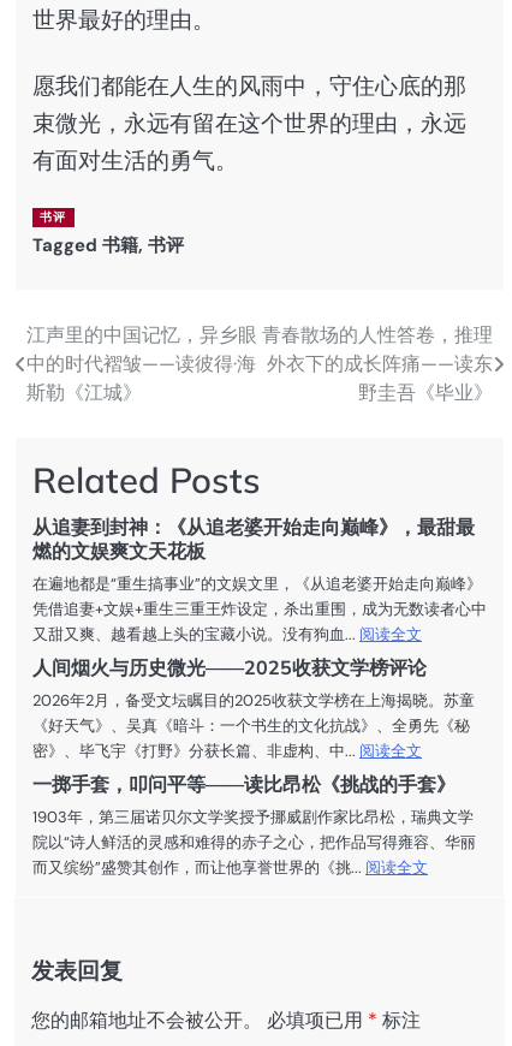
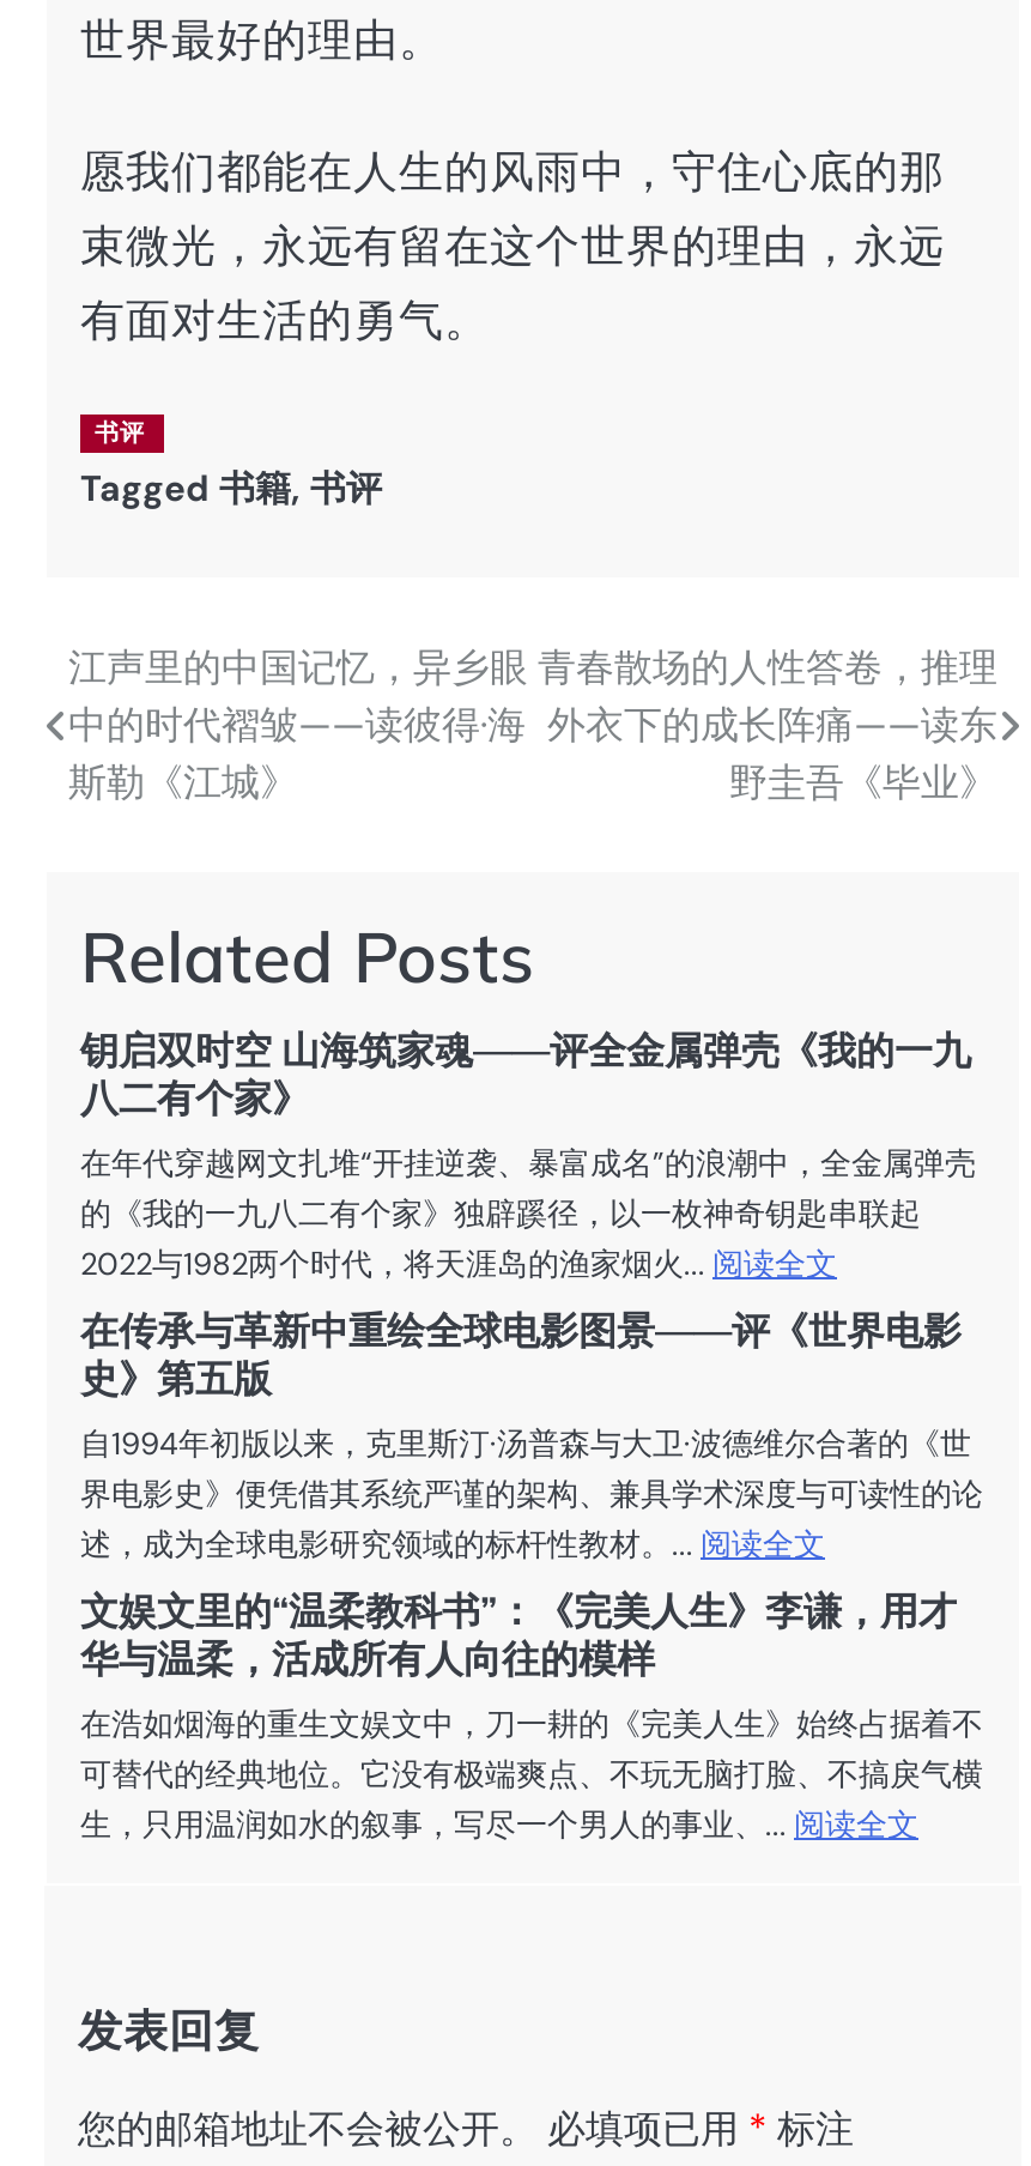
- 从追妻到封神：《从追老婆开始走向巅峰》，最甜最
- 燃的文娱爽文天花板
- 在遍地都是“重生搞事业”的文娱文里，《从追老婆开始走向巅峰》
- 凭借追妻+文娱+重生三重王炸设定，杀出重围，成为无数读者心中
- 又甜又爽、越看越上头的宝藏小说。没有狗血...阅读全文
- 人间烟火与历史微光——2025收获文学榜评论
- 2026年2月，备受文坛瞩目的2025收获文学榜在上海揭晓。苏童
- 《好天气》、吴真《暗斗：一个书生的文化抗战》、全勇先《秘
- 密》、毕飞宇《打野》分获长篇、非虚构、中...阅读全文
- 一掷手套，叩问平等——读比昂松《挑战的手套》
- 1903年，第三届诺贝尔文学奖授予挪威剧作家比昂松，瑞典文学
- 院以“诗人鲜活的灵感和难得的赤子之心，把作品写得雍容、华丽
- 而又缤纷”盛赞其创作，而让他享誉世界的《挑...阅读全文
+ 钥启双时空 山海筑家魂——评全金属弹壳《我的一九
+ 八二有个家》
+ 在年代穿越网文扎堆“开挂逆袭、暴富成名”的浪潮中，全金属弹壳
+ 的《我的一九八二有个家》独辟蹊径，以一枚神奇钥匙串联起
+ 2022与1982两个时代，将天涯岛的渔家烟火...阅读全文
+ 在传承与革新中重绘全球电影图景——评《世界电影
+ 史》第五版
+ 自1994年初版以来，克里斯汀·汤普森与大卫·波德维尔合著的《世
+ 界电影史》便凭借其系统严谨的架构、兼具学术深度与可读性的论
+ 述，成为全球电影研究领域的标杆性教材。...阅读全文
+ 文娱文里的“温柔教科书”：《完美人生》李谦，用才
+ 华与温柔，活成所有人向往的模样
+ 在浩如烟海的重生文娱文中，刀一耕的《完美人生》始终占据着不
+ 可替代的经典地位。它没有极端爽点、不玩无脑打脸、不搞戾气横
+ 生，只用温润如水的叙事，写尽一个男人的事业、...阅读全文
